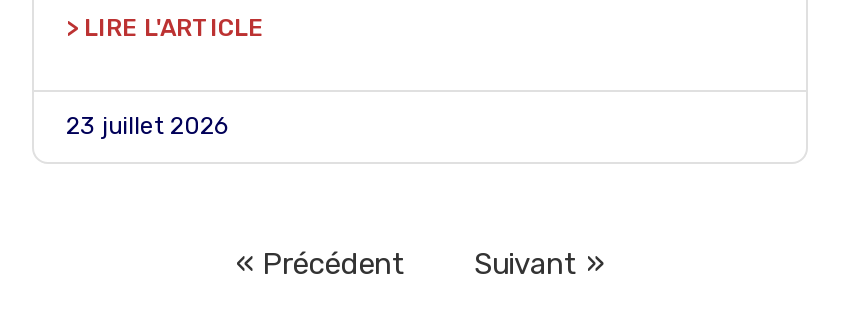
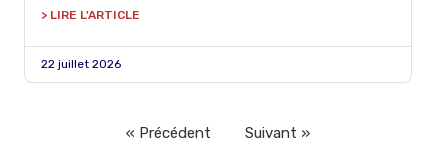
- 23 juillet 2026
+ 22 juillet 2026
